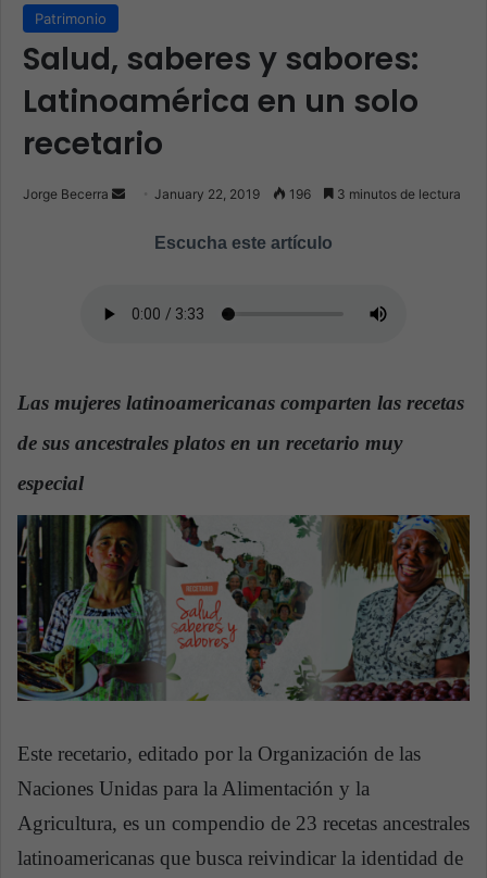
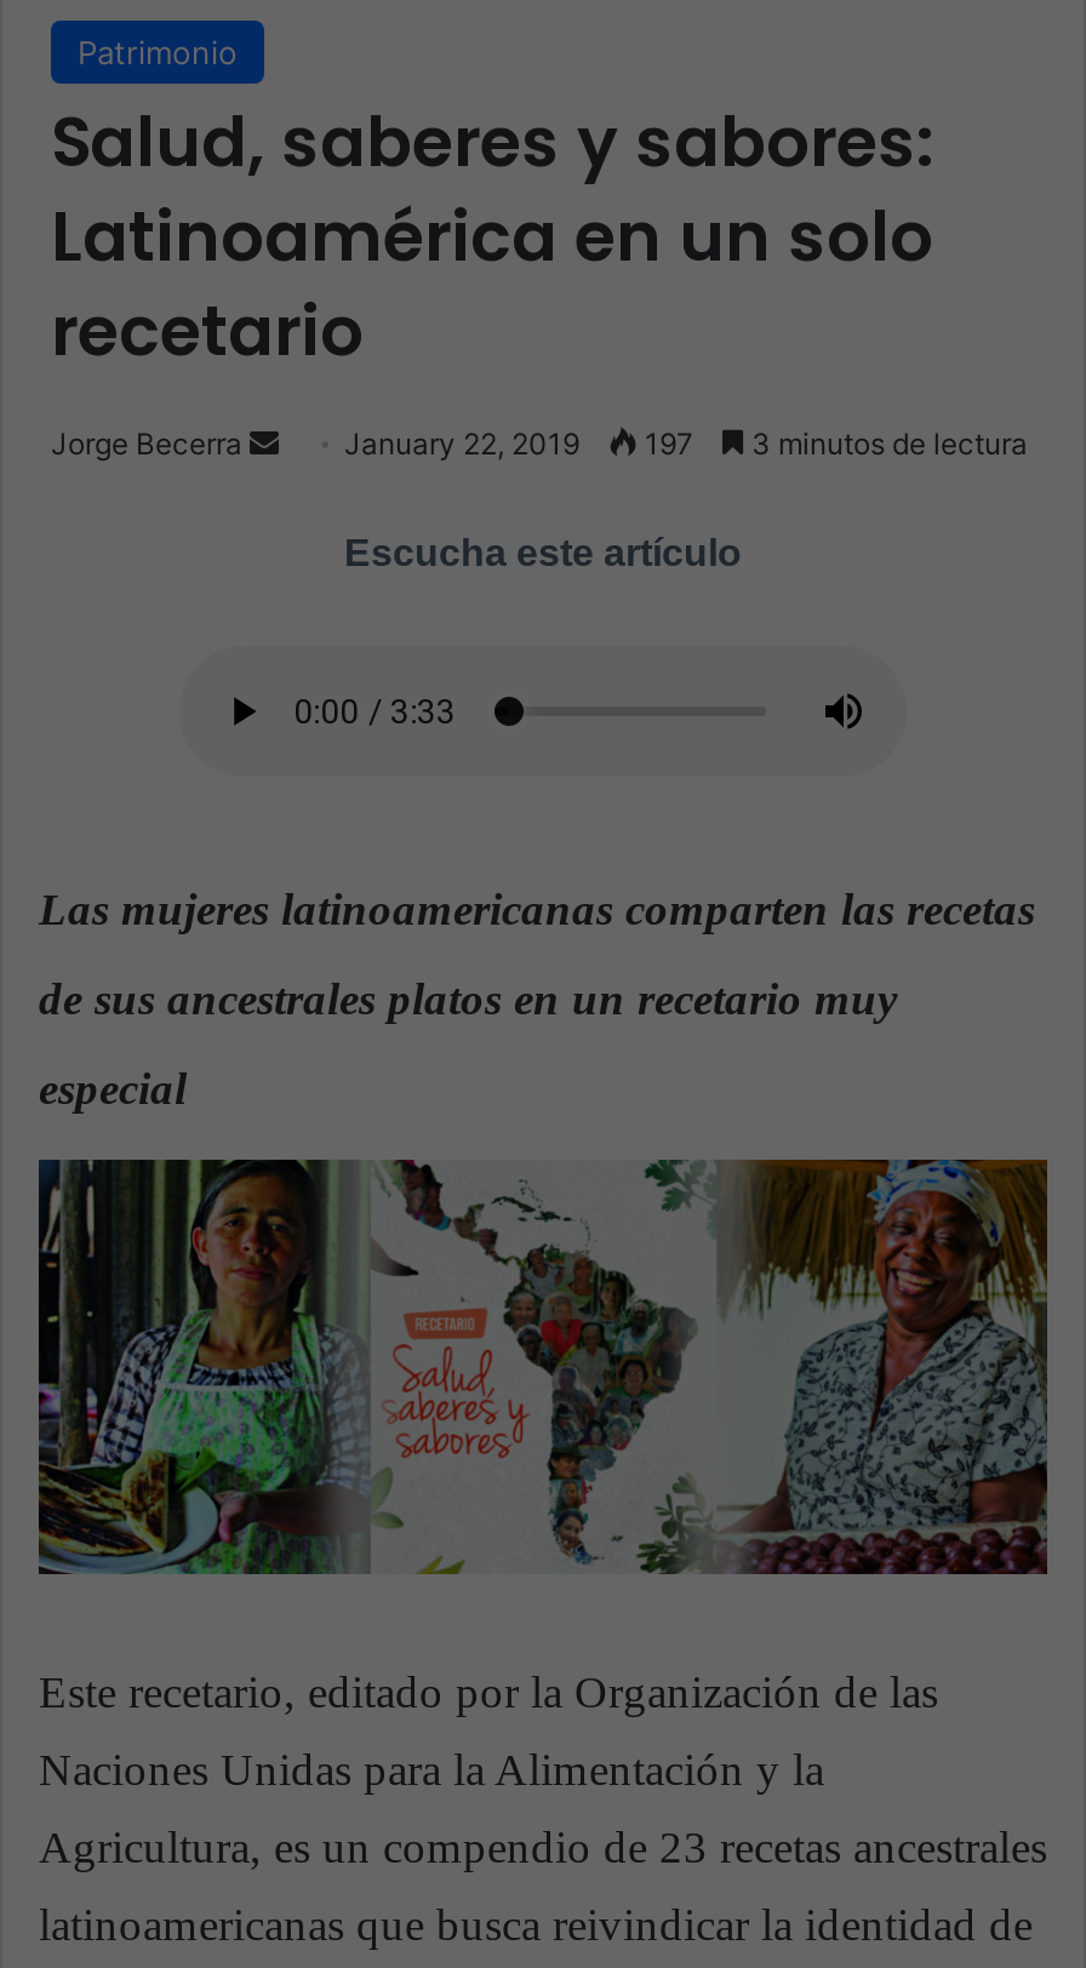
- 196
+ 197
